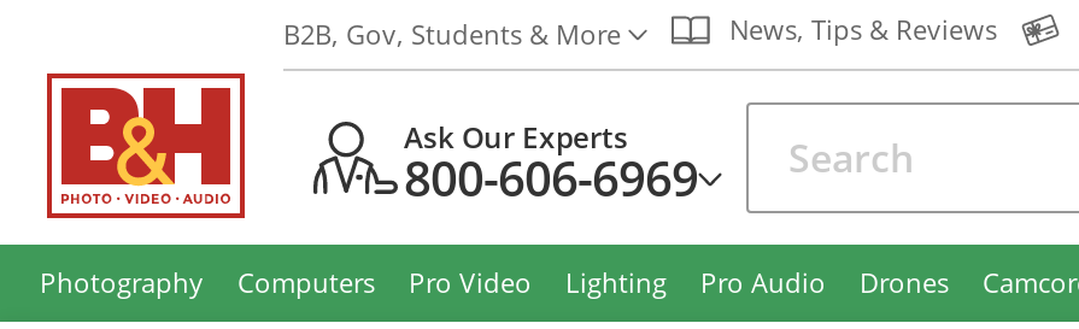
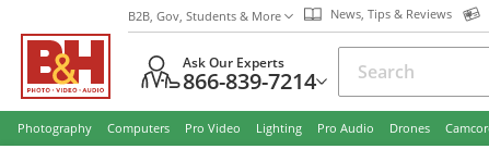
- 800-606-6969
+ 866-839-7214
